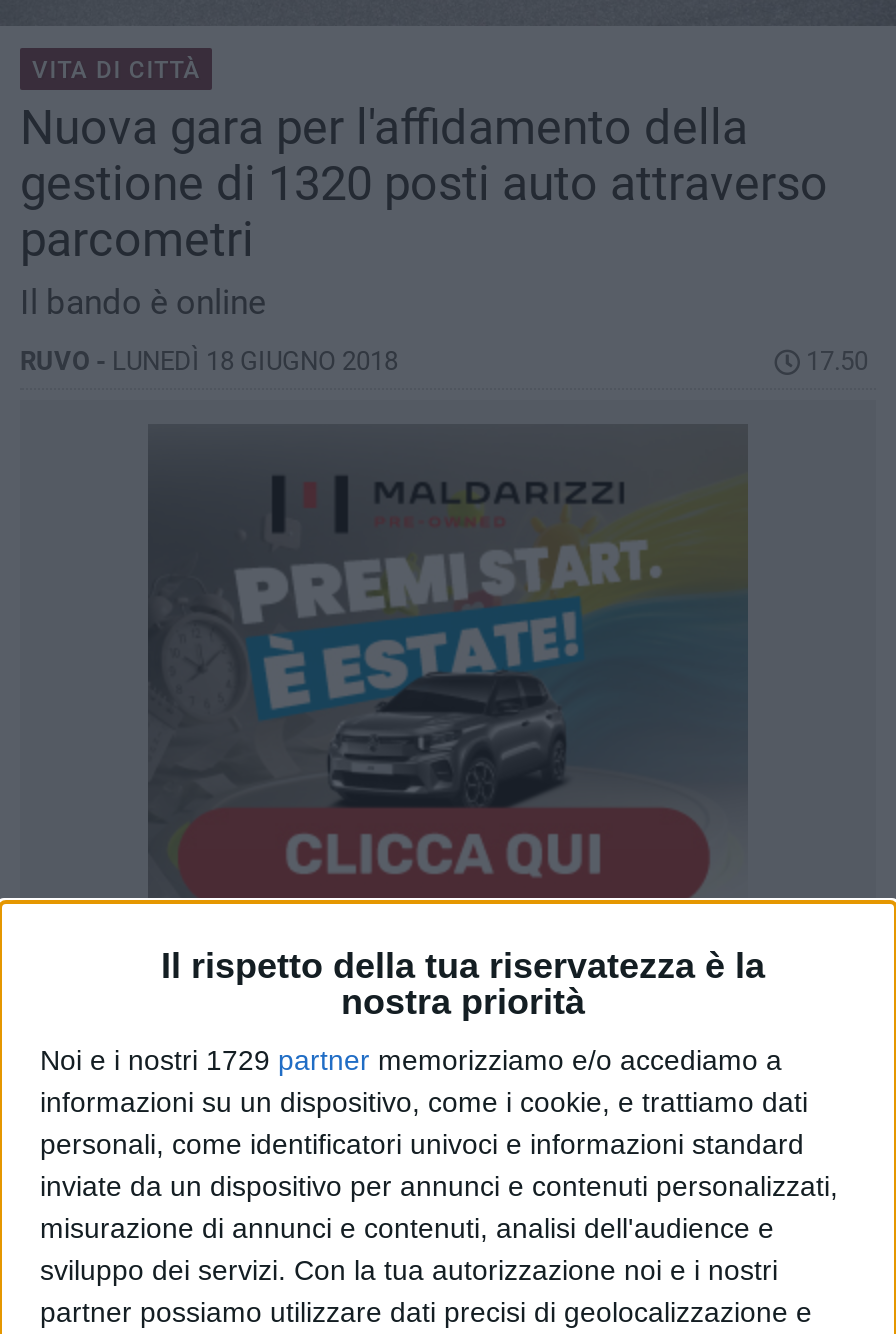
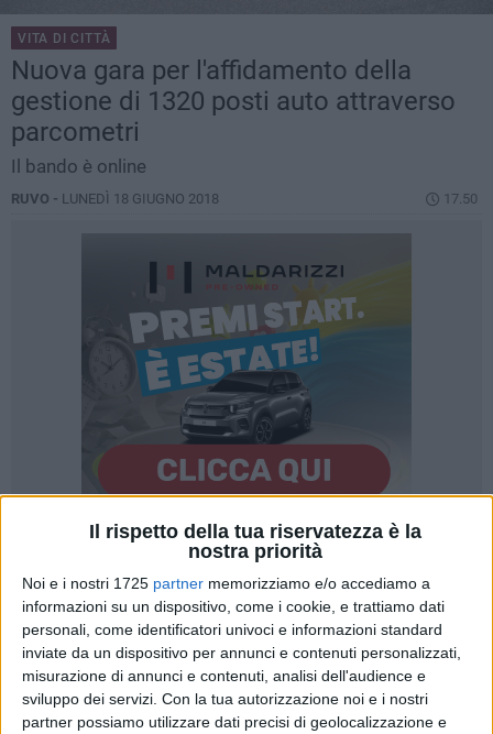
- Noi e i nostri 1729 partner memorizziamo e/o accediamo a
+ Noi e i nostri 1725 partner memorizziamo e/o accediamo a
